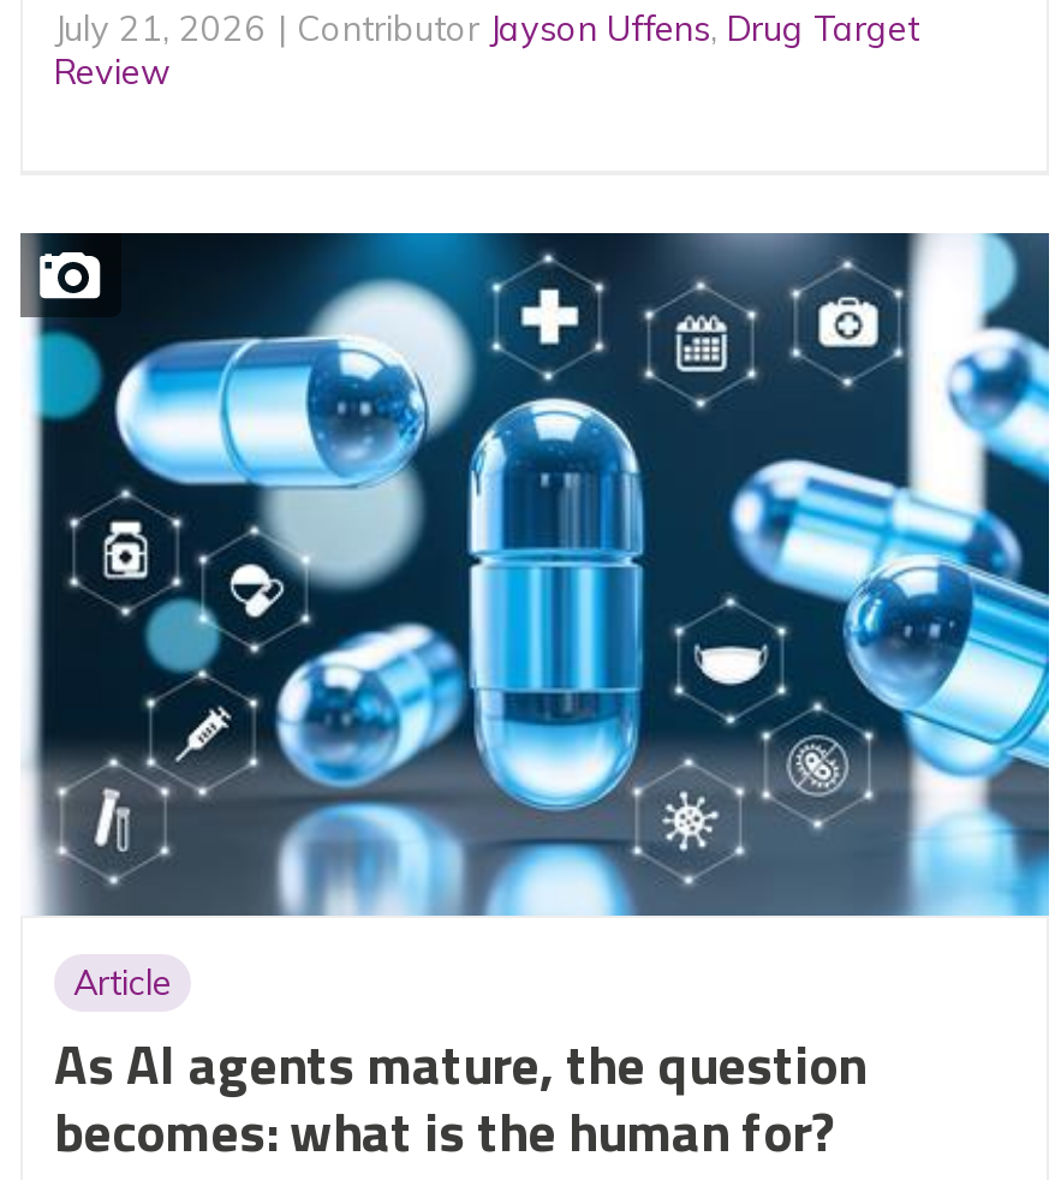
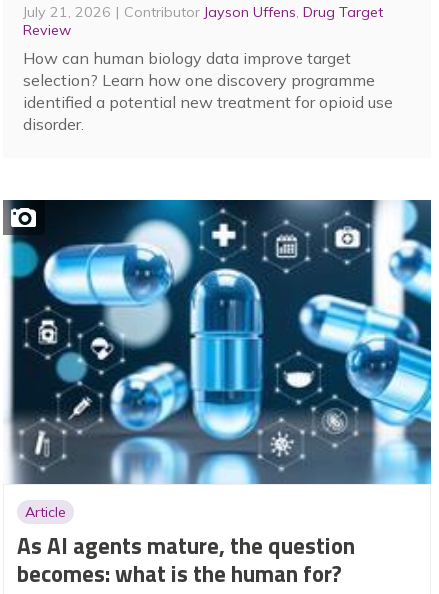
+ How can human biology data improve target
+ selection? Learn how one discovery programme
+ identified a potential new treatment for opioid use
+ disorder.
